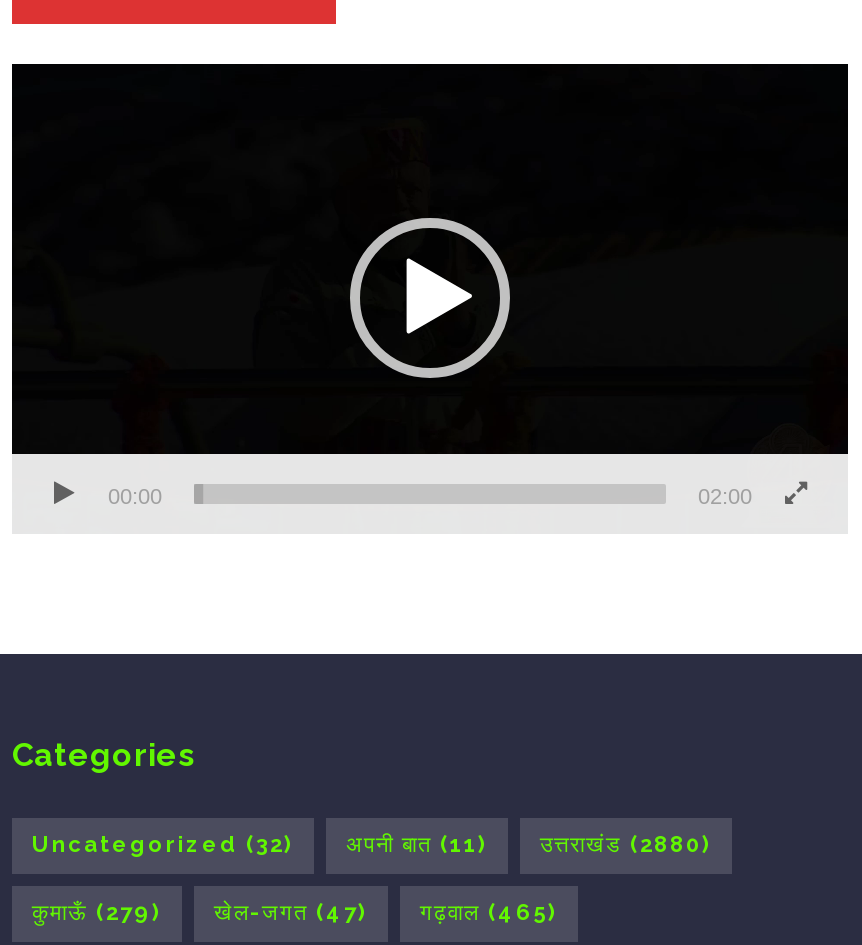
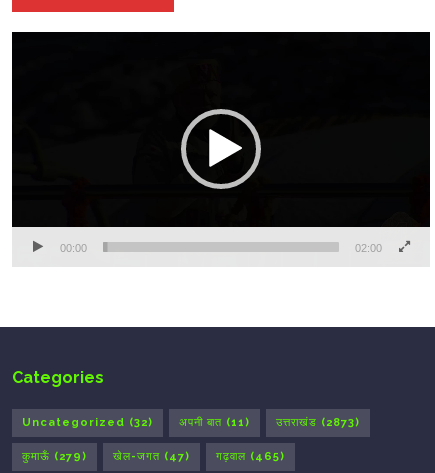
- Uncategorized (32) अपनी बात (11) उत्तराखंड (2880)
+ Uncategorized (32) अपनी बात (11) उत्तराखंड (2873)
